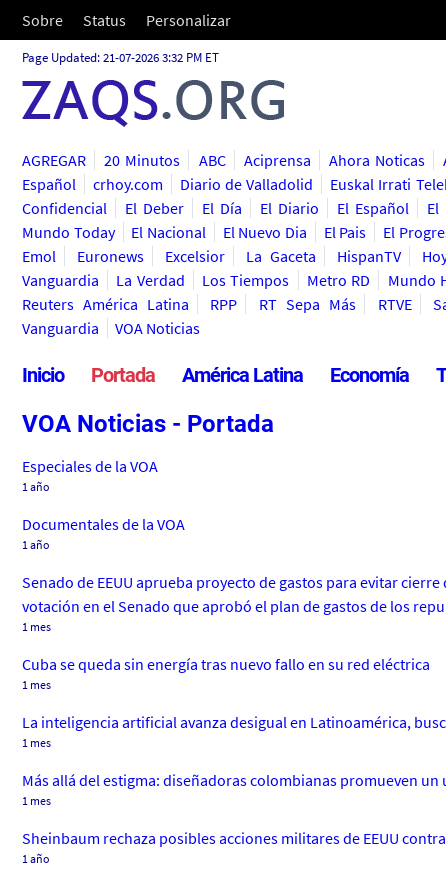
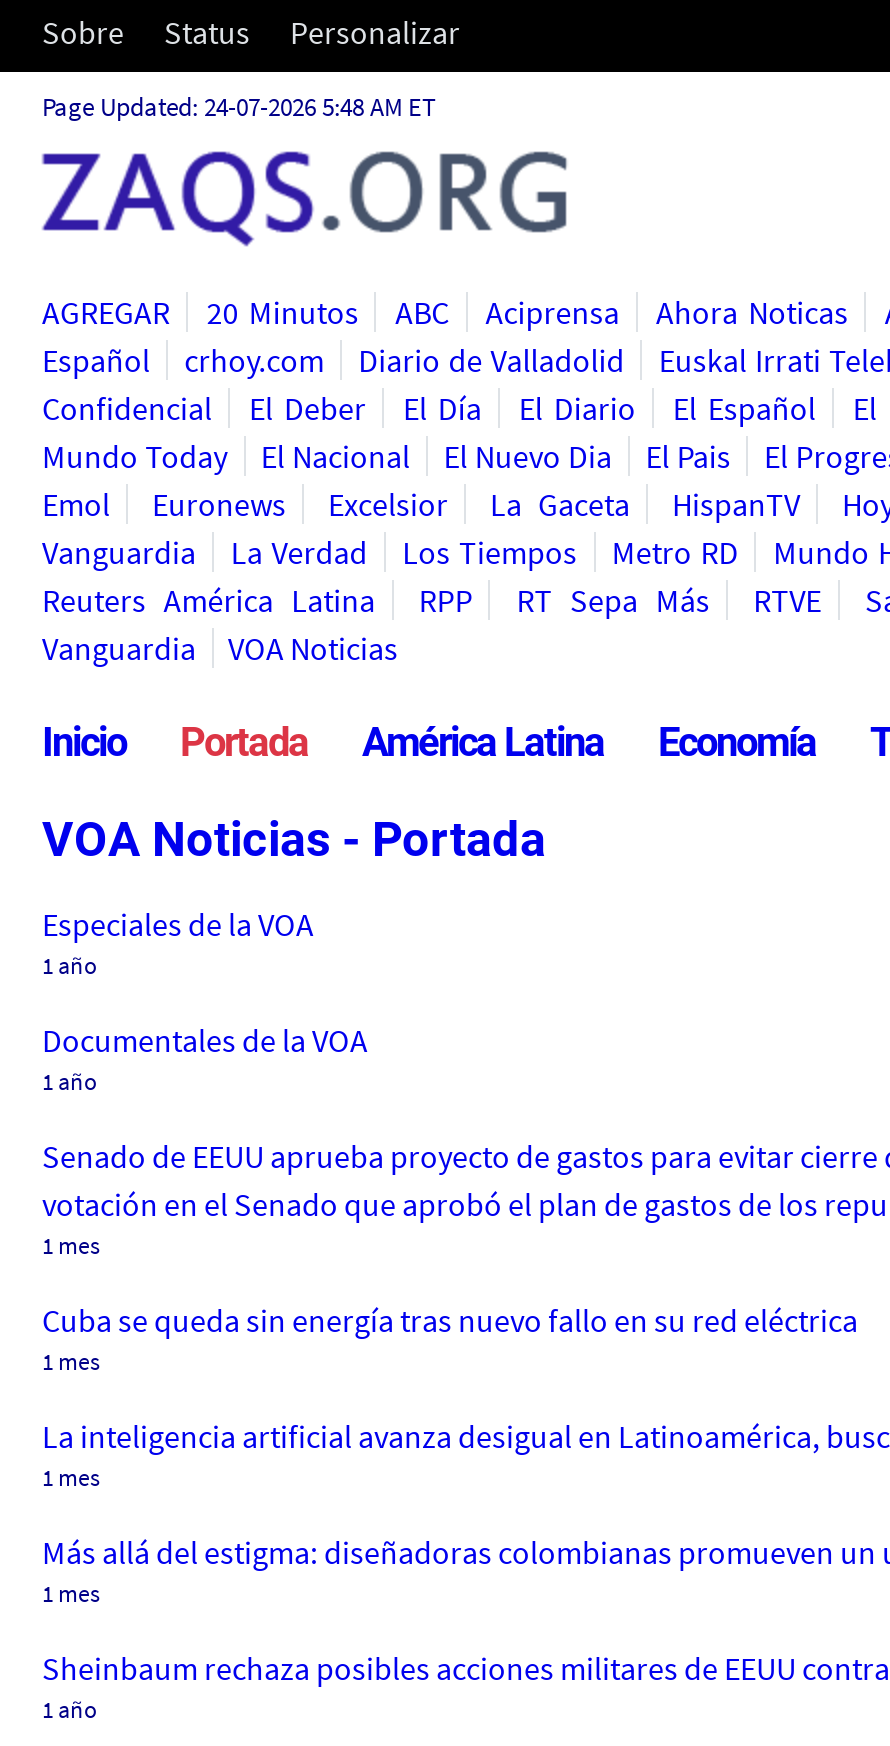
- Page Updated: 21-07-2026 3:32 PM ET
+ Page Updated: 24-07-2026 5:48 AM ET
